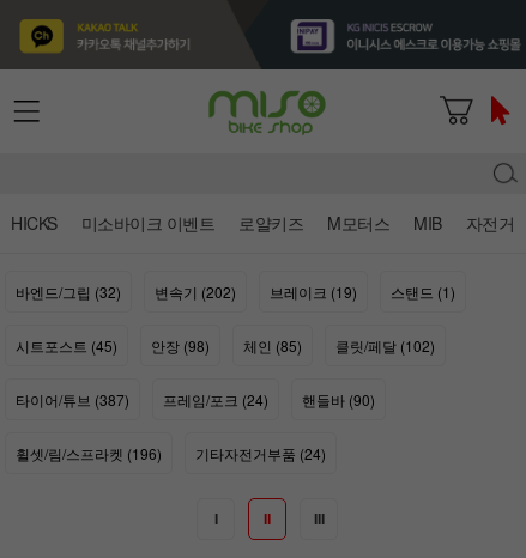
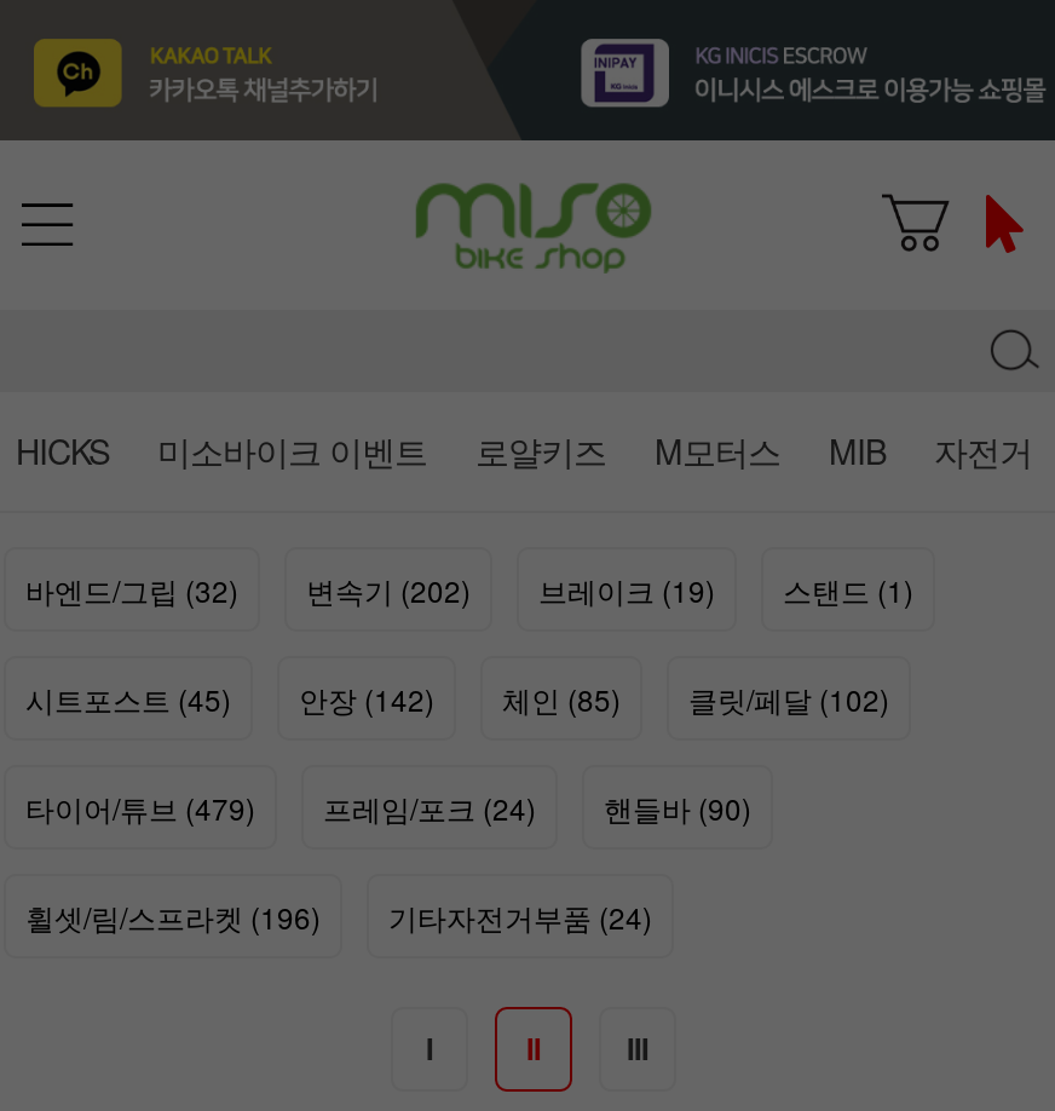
- 시트포스트 (45) 안장 (98) 체인 (85) 클릿/페달 (102)
+ 시트포스트 (45) 안장 (142) 체인 (85) 클릿/페달 (102)

- 타이어/튜브 (387) 프레임/포크 (24) 핸들바 (90)
+ 타이어/튜브 (479) 프레임/포크 (24) 핸들바 (90)
